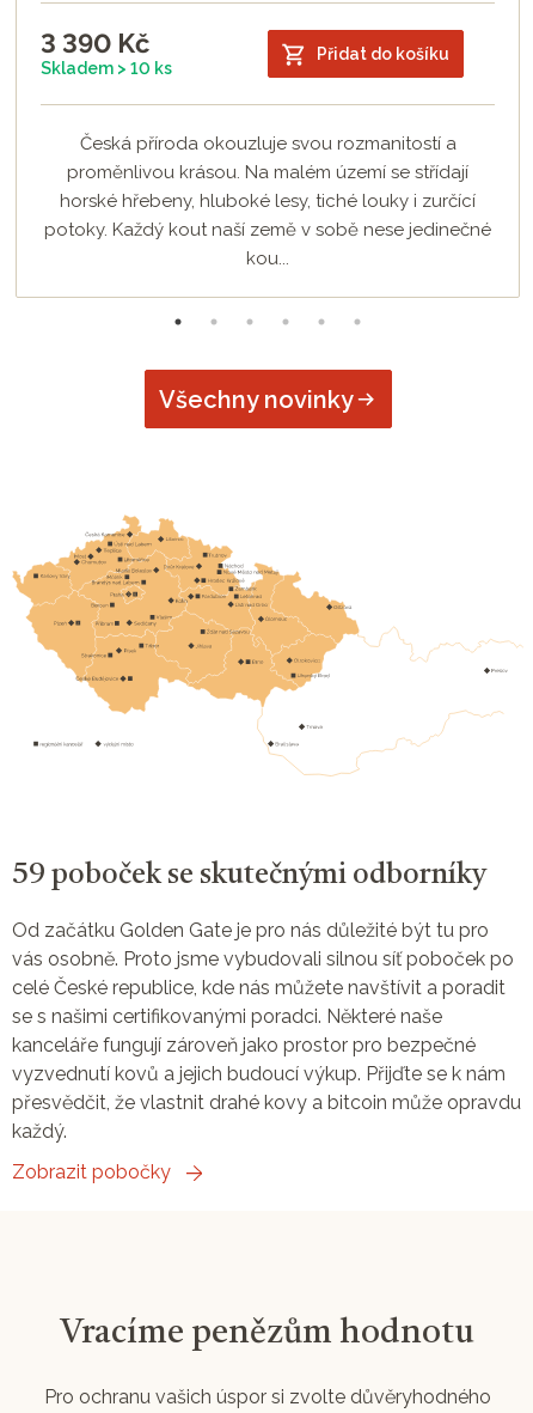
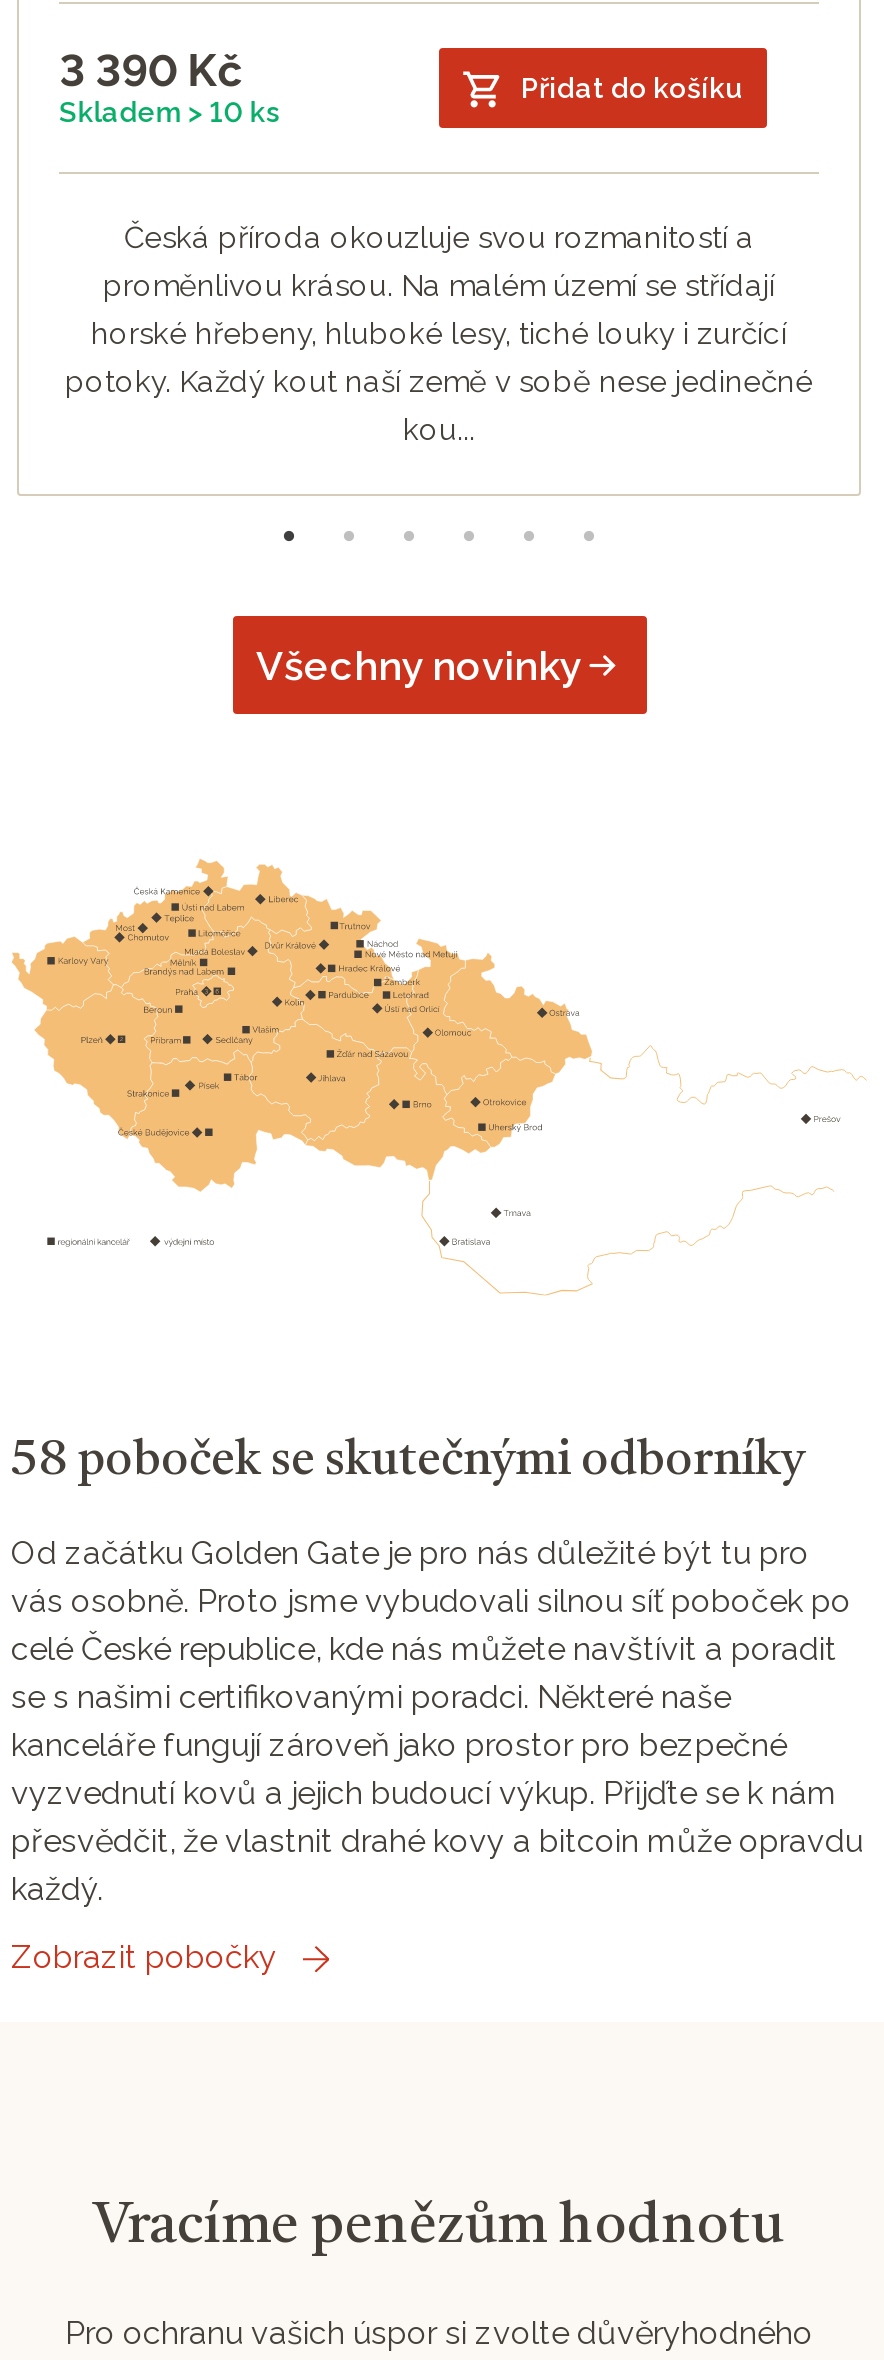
- 59 poboček se skutečnými odborníky
+ 58 poboček se skutečnými odborníky
